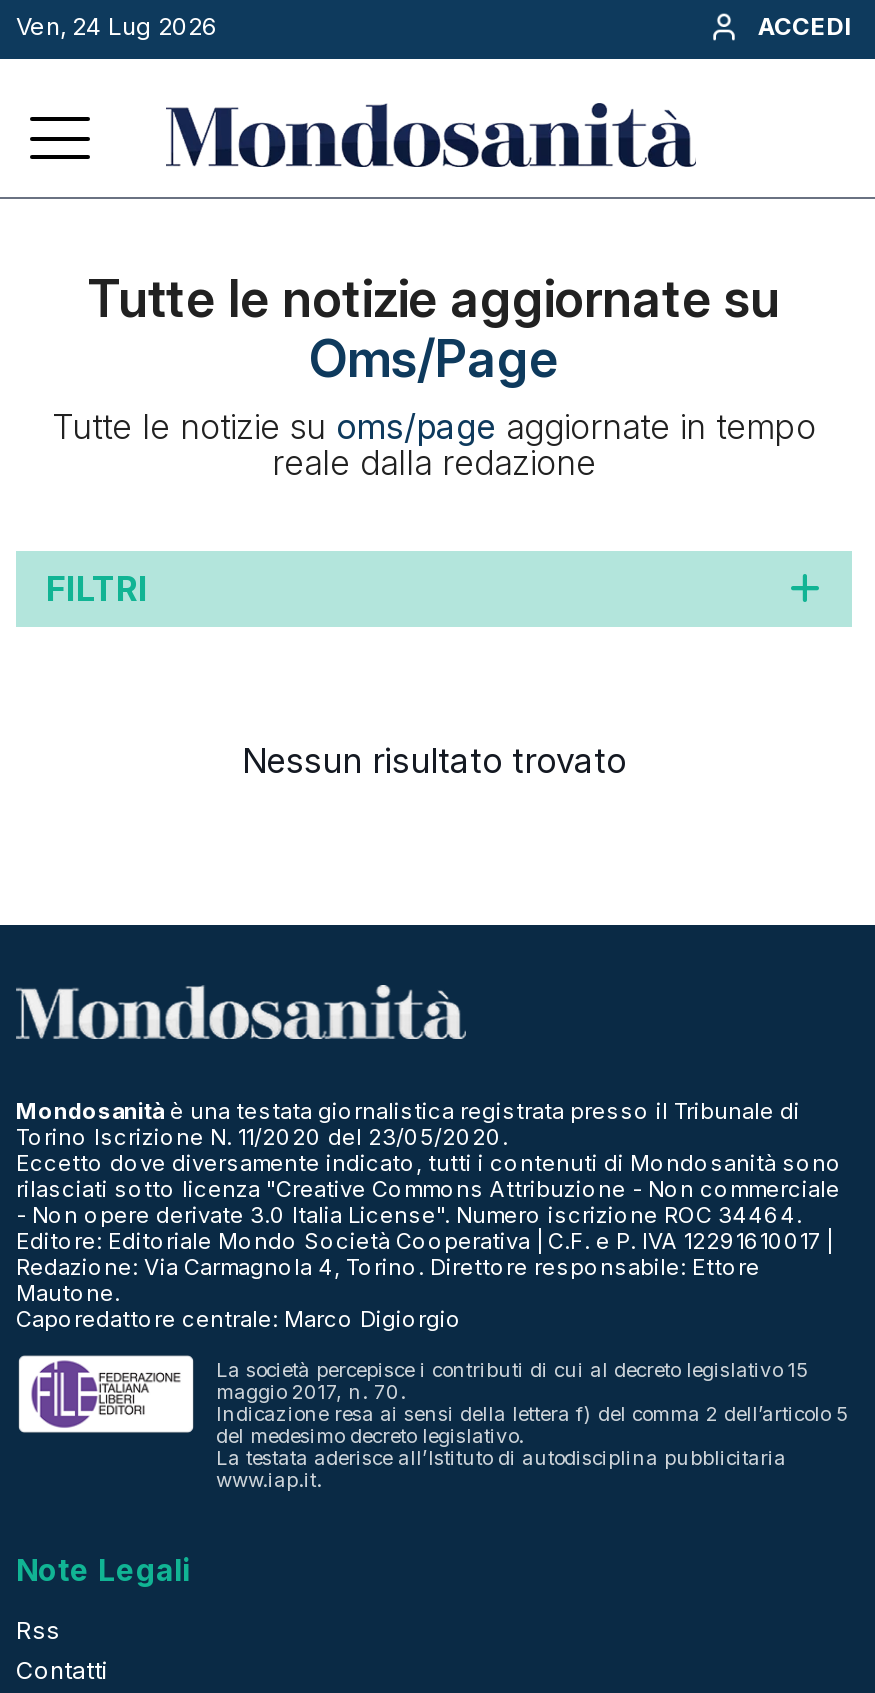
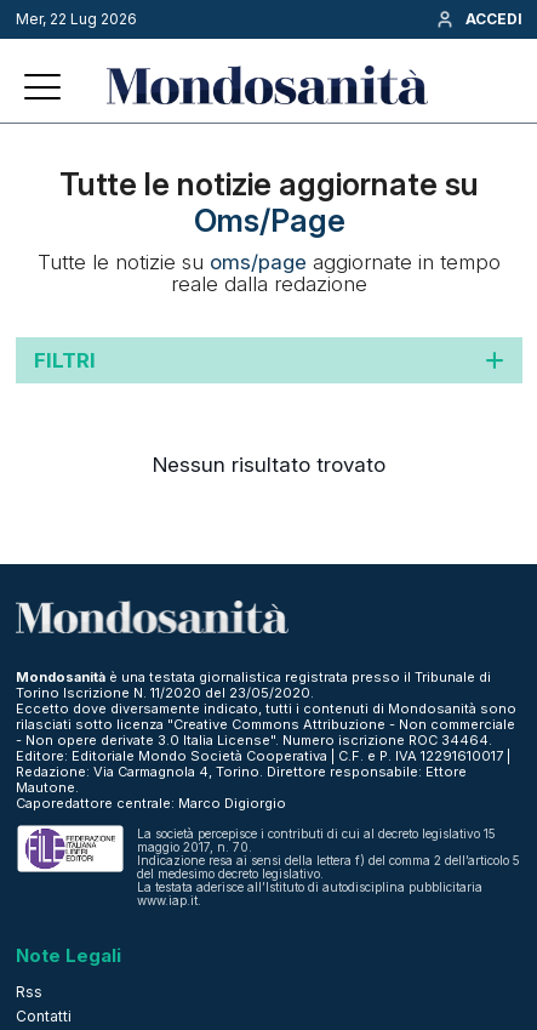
- Ven, 24 Lug 2026
+ Mer, 22 Lug 2026
